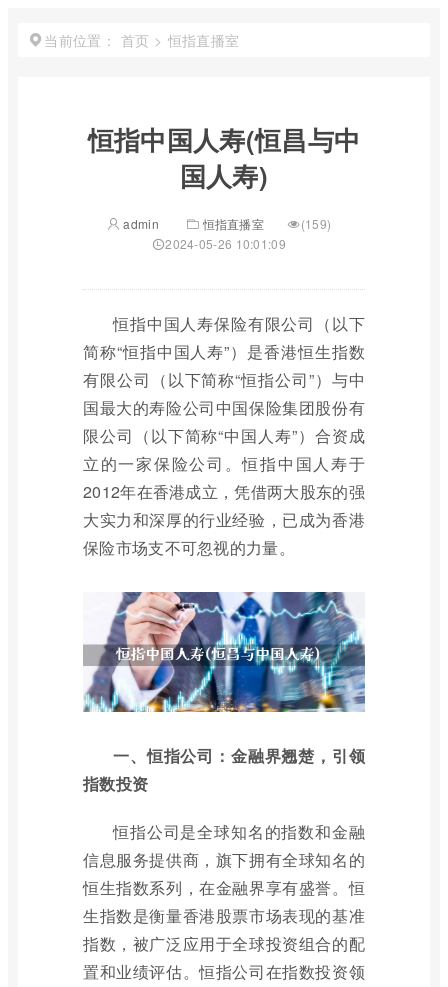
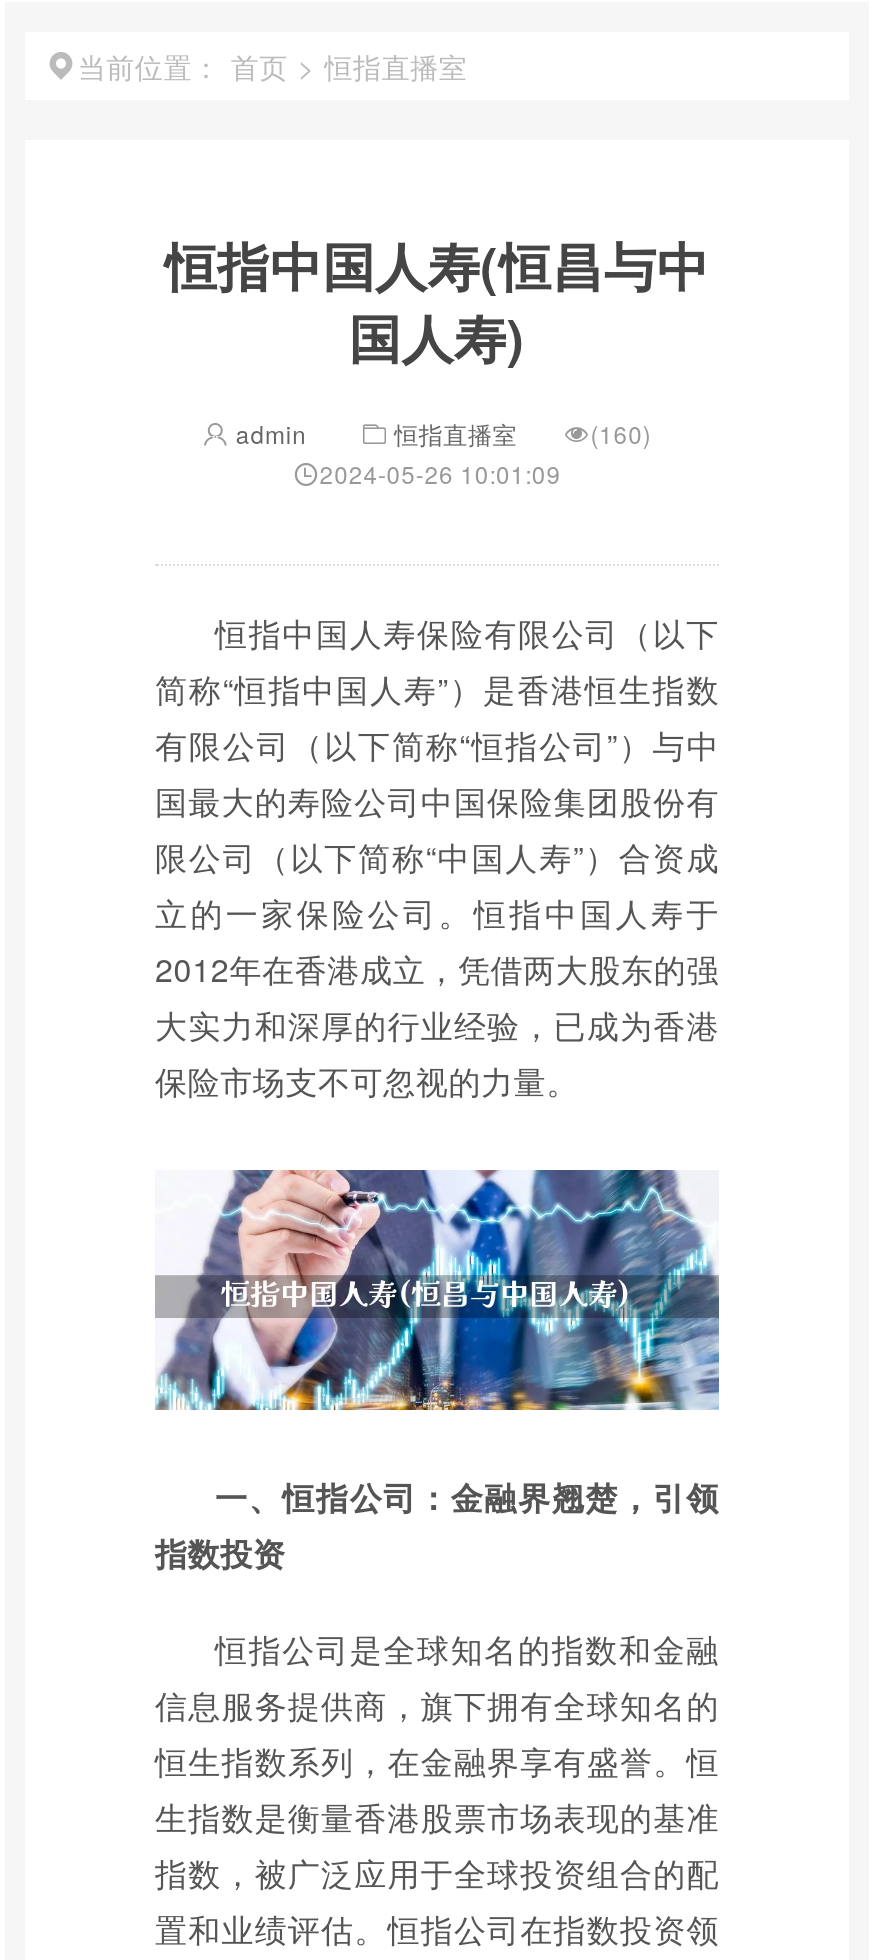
- (159)
+ (160)
